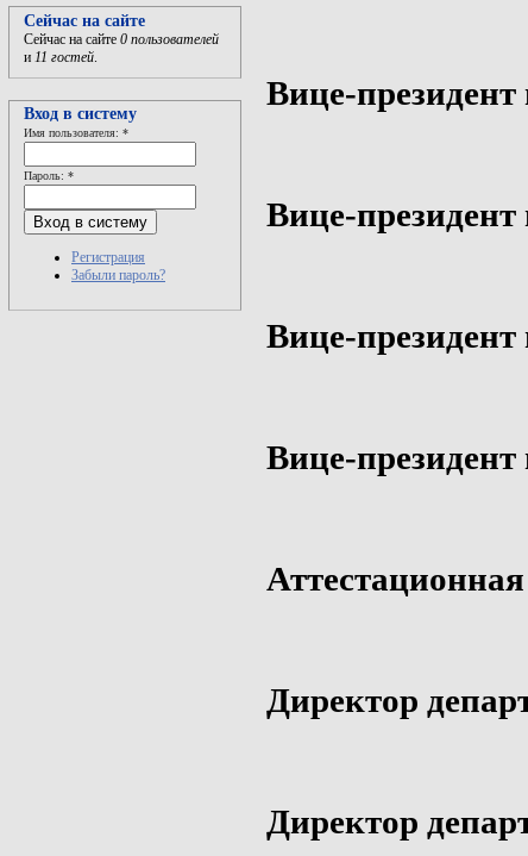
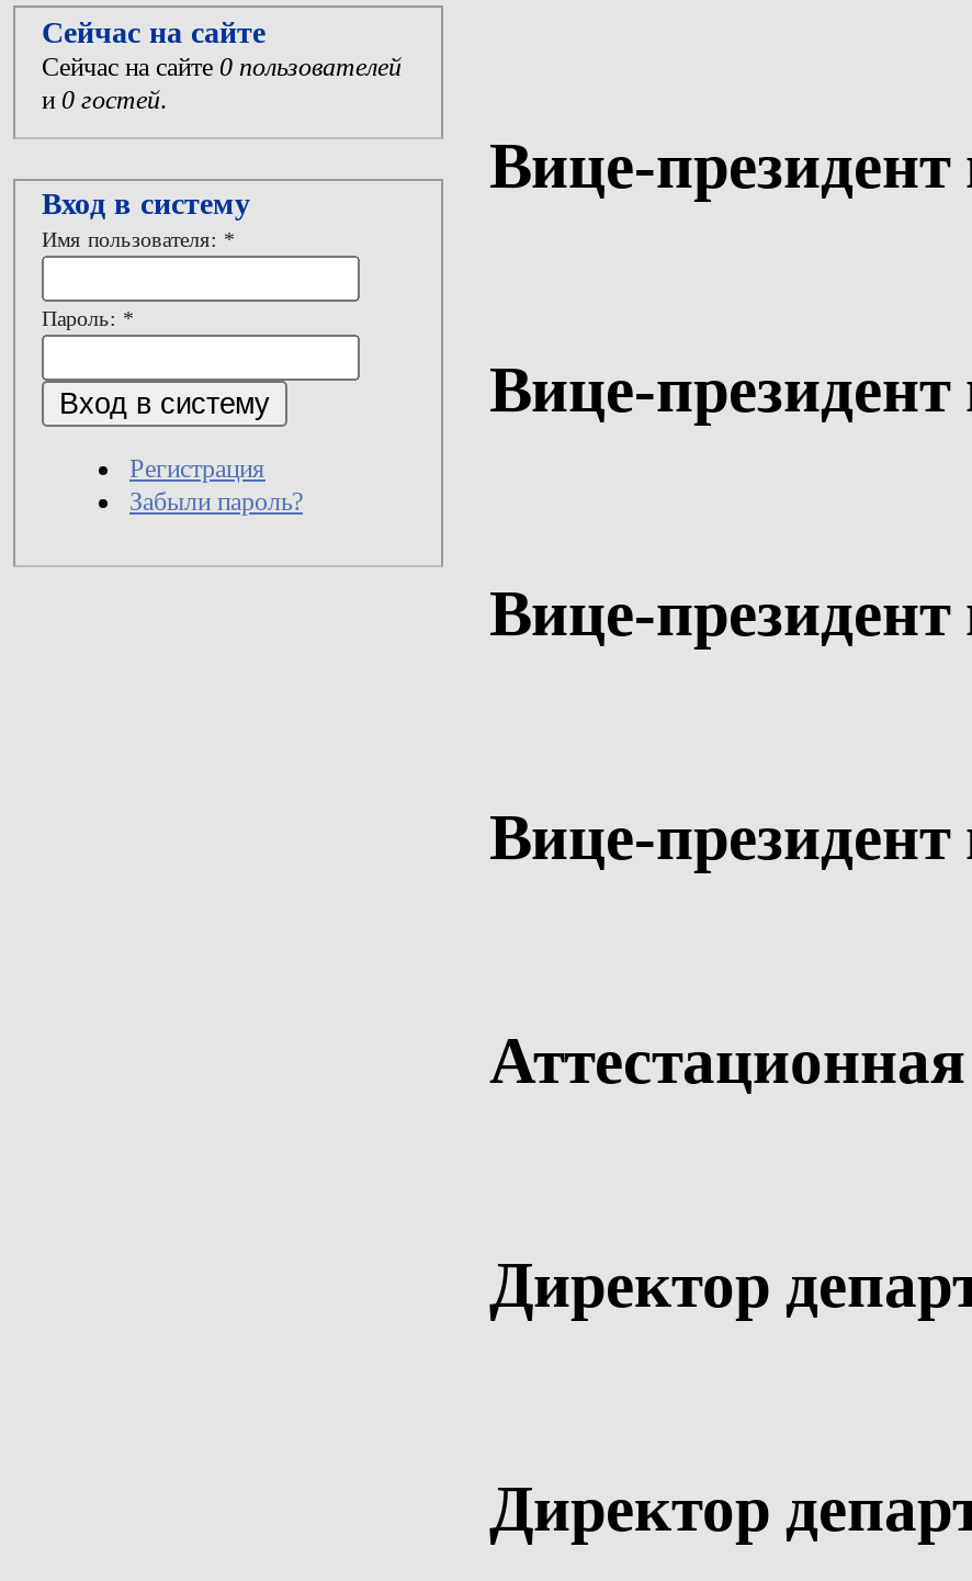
- и 11 гостей.
+ и 0 гостей.
